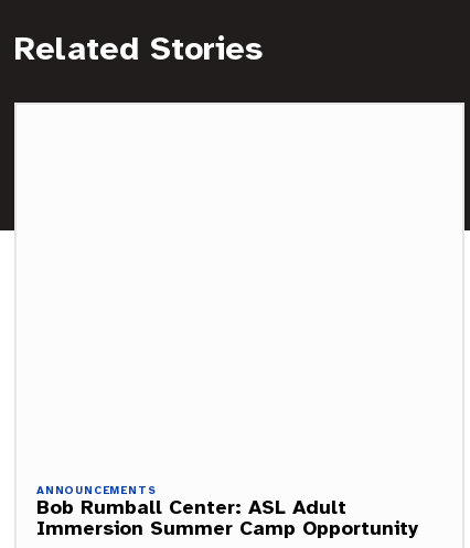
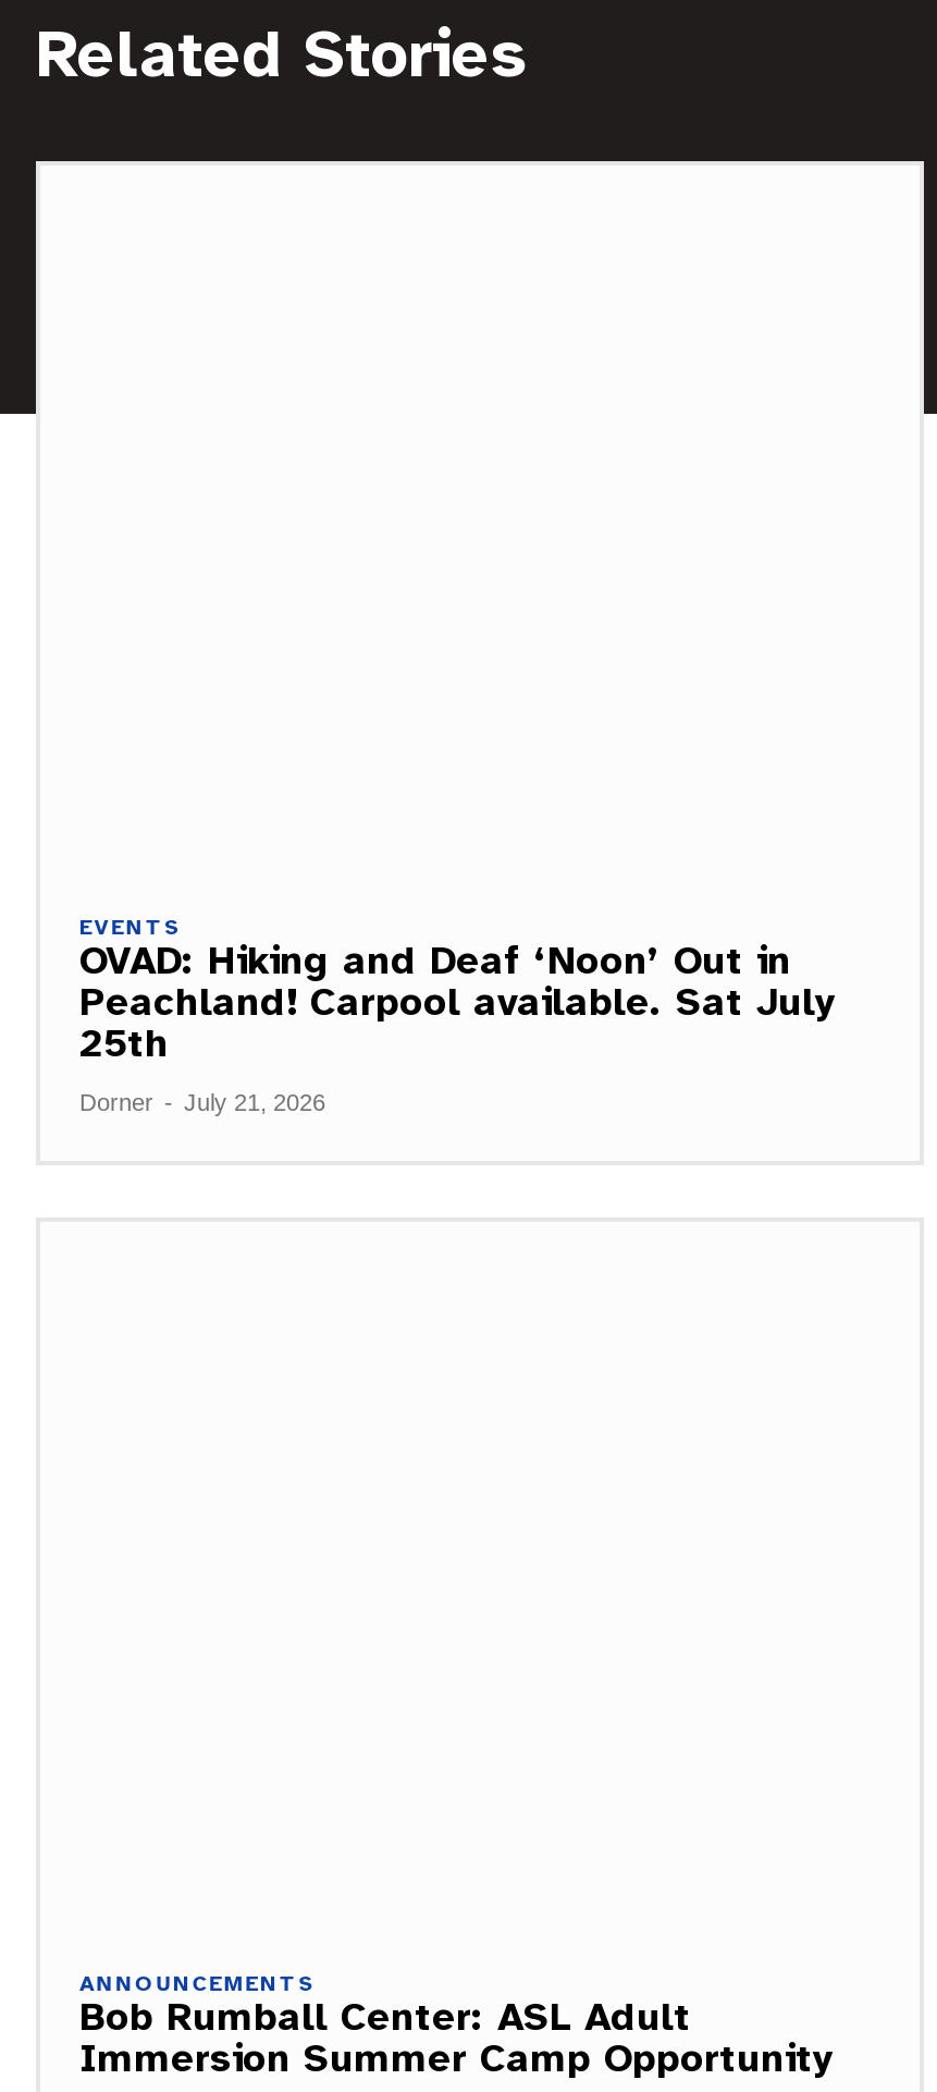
+ EVENTS
+ OVAD: Hiking and Deaf ‘Noon’ Out in
+ Peachland! Carpool available. Sat July
+ 25th
+ Dorner - July 21, 2026
